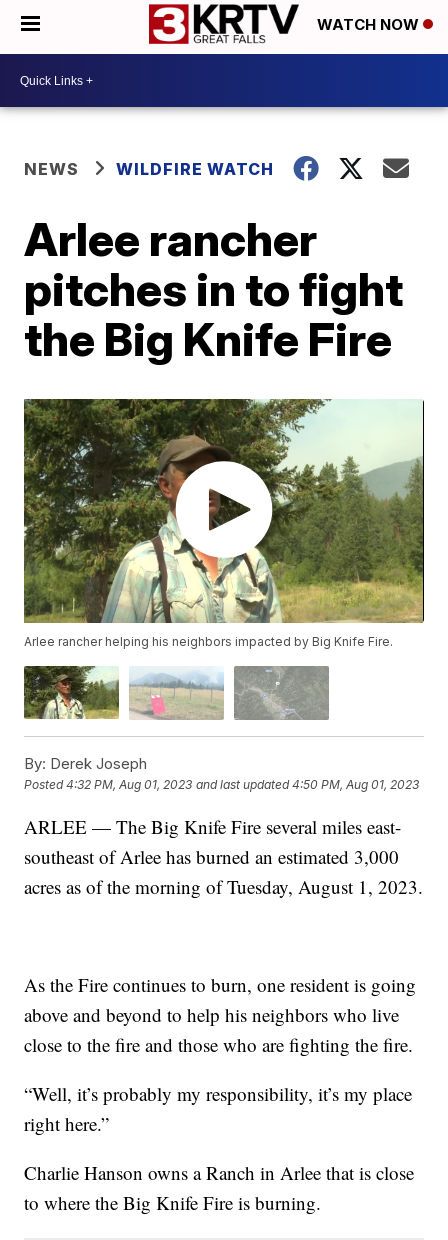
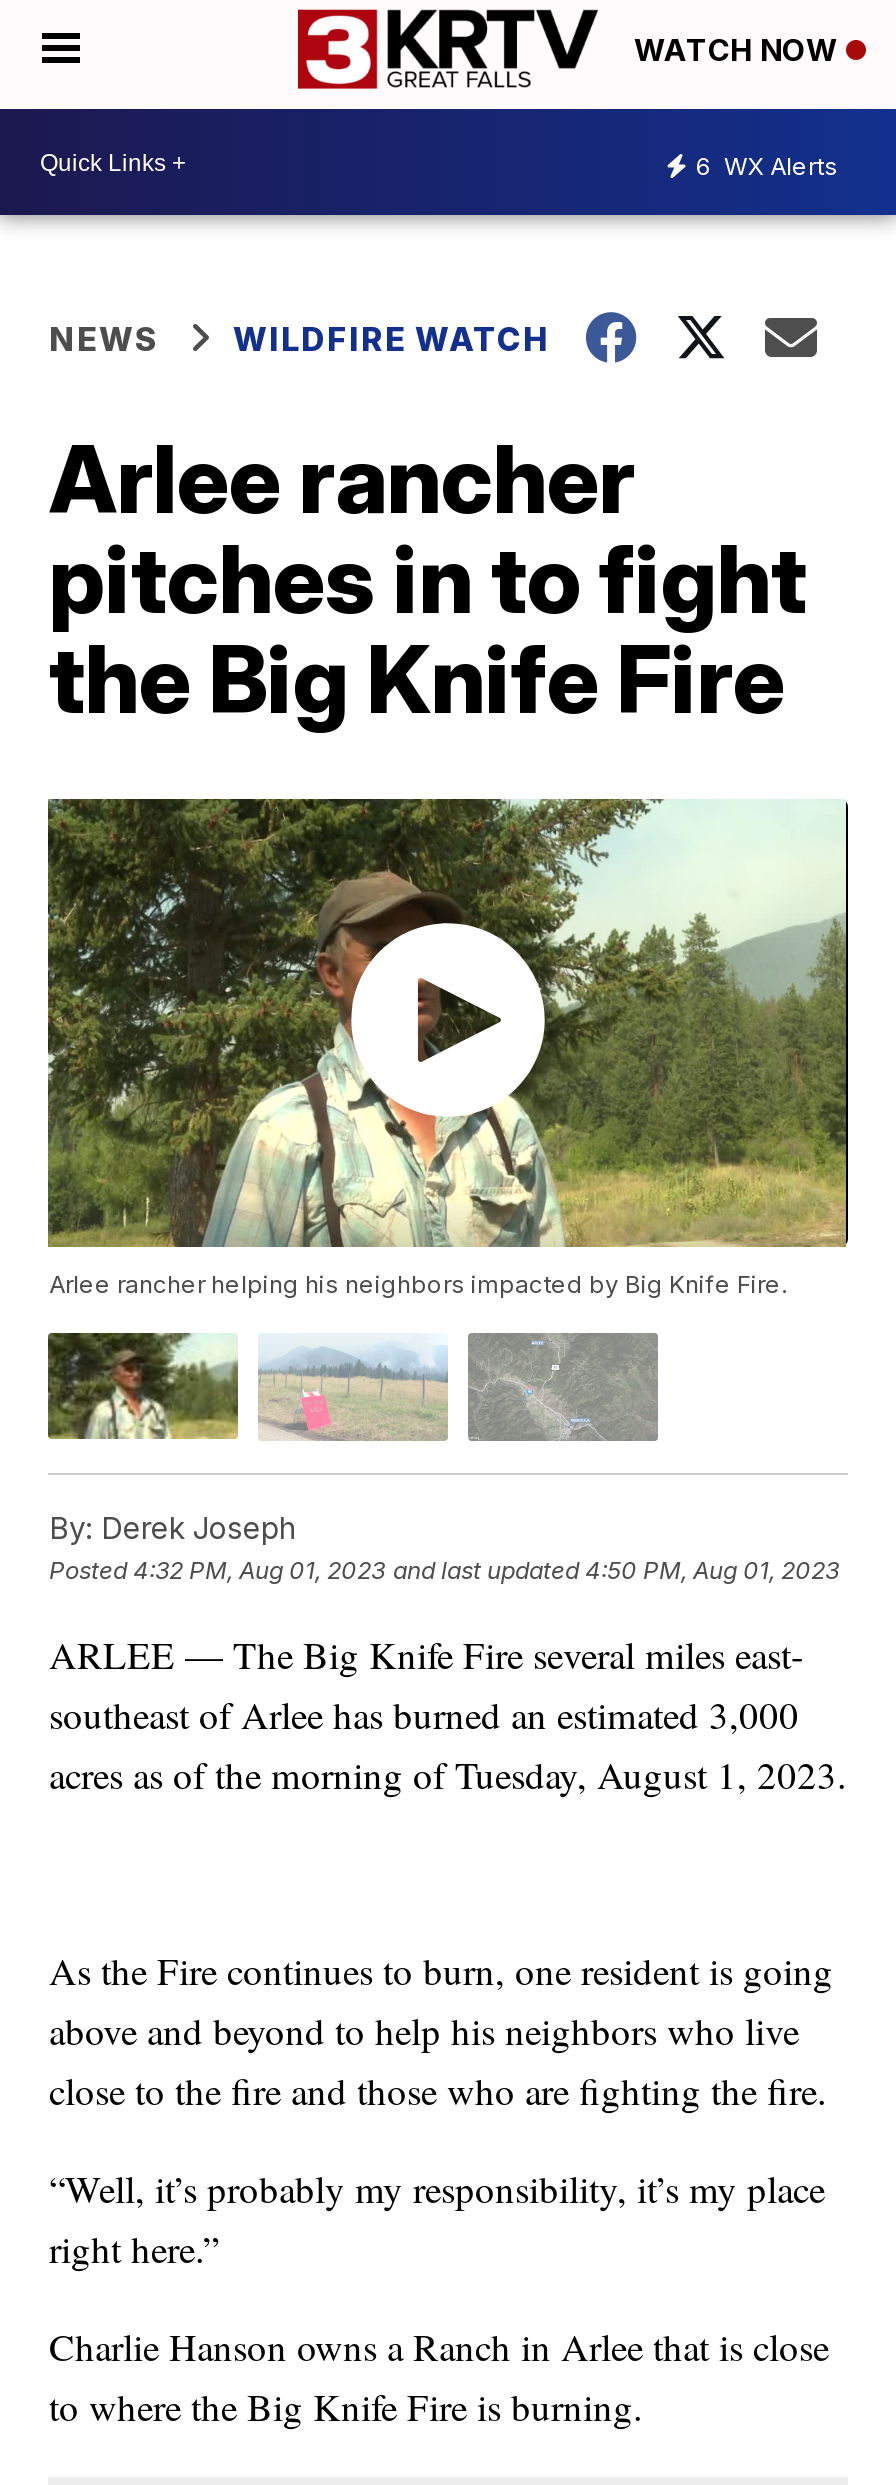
+ 6 WX Alerts
